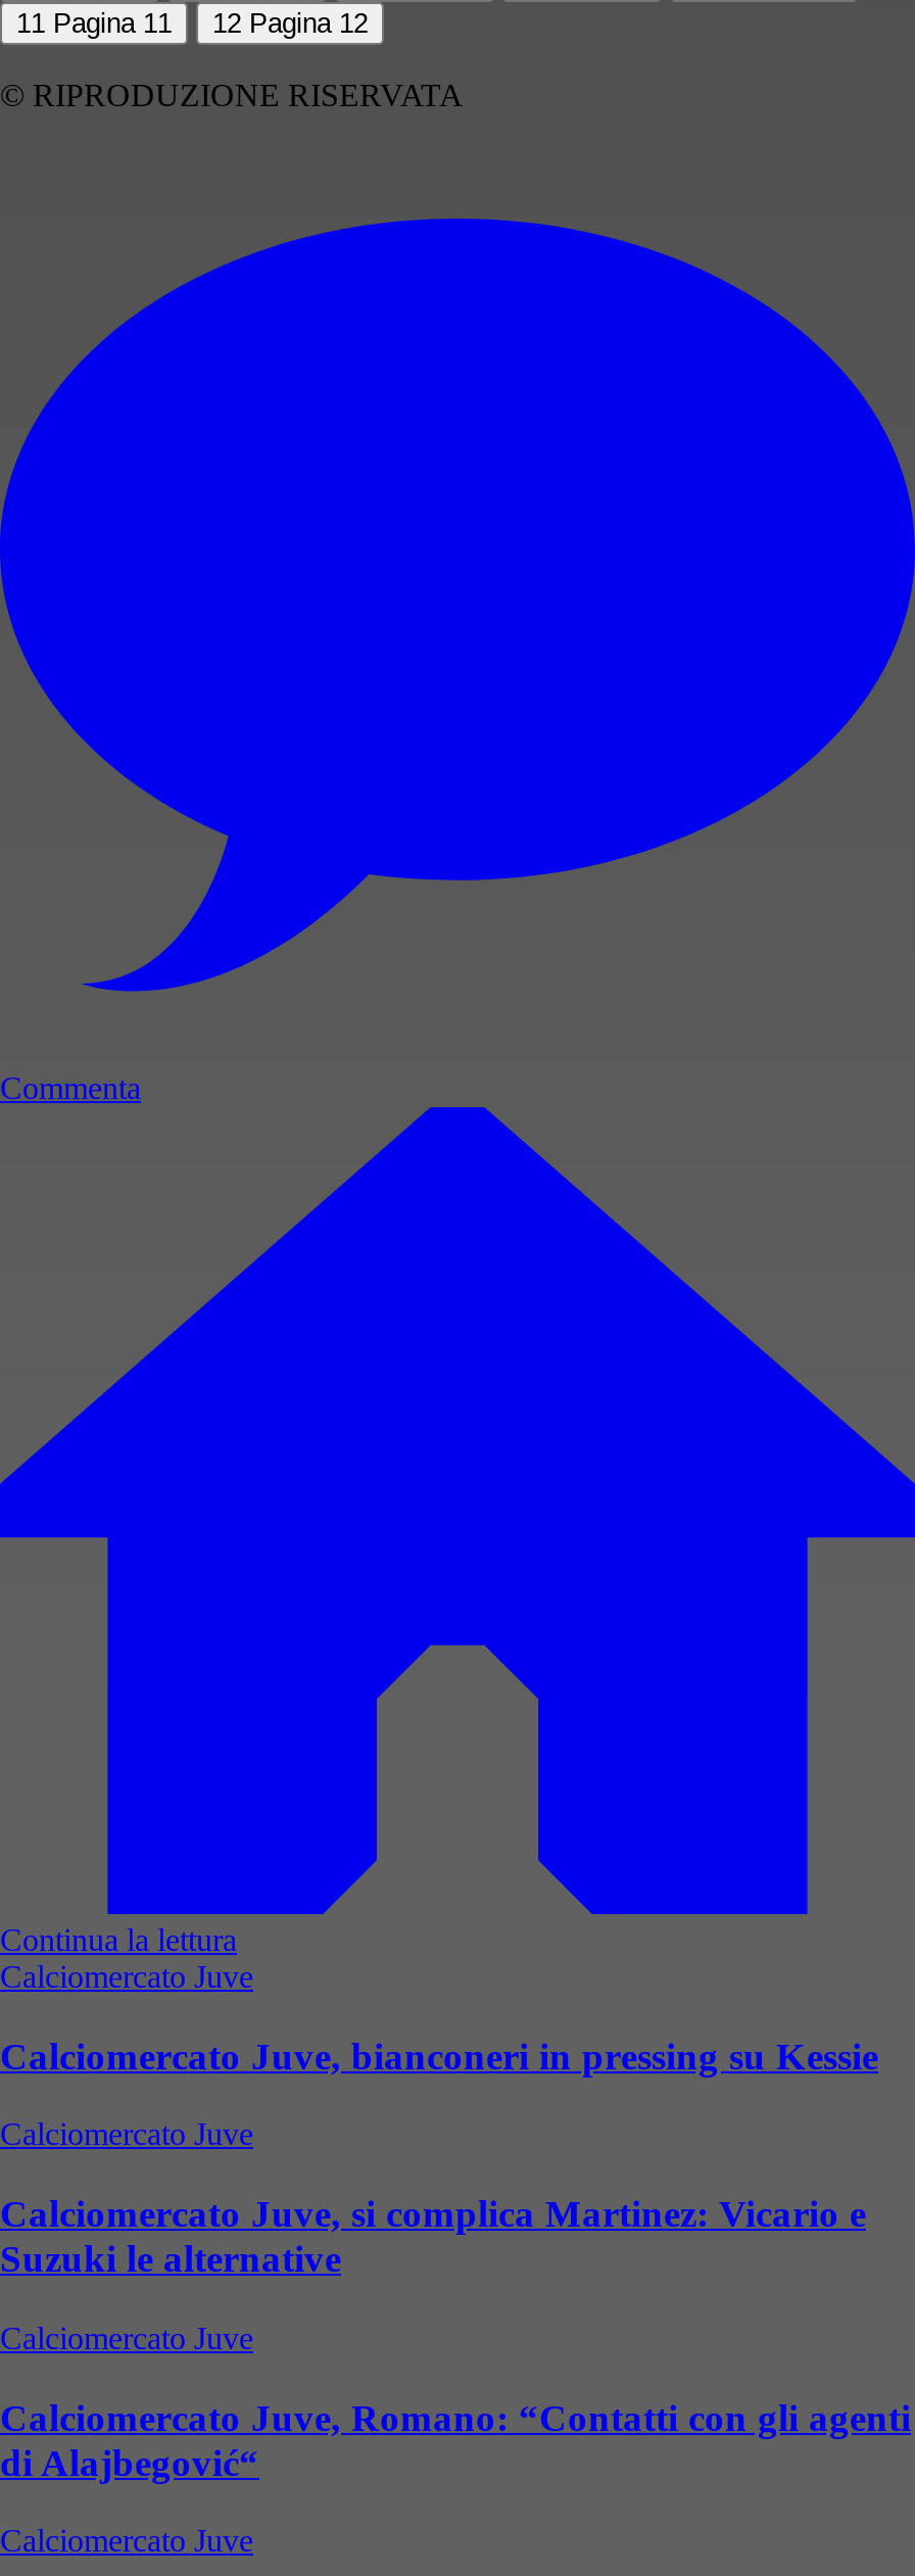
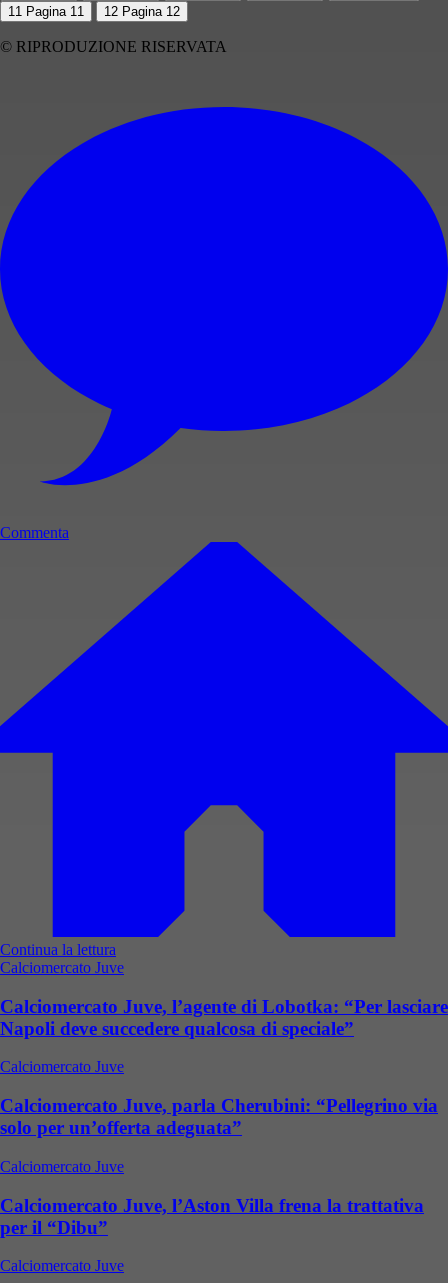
- Calciomercato Juve, bianconeri in pressing su Kessie
+ Calciomercato Juve, l’agente di Lobotka: “Per lasciare
+ Napoli deve succedere qualcosa di speciale”

- Calciomercato Juve, si complica Martinez: Vicario e
- Suzuki le alternative
+ Calciomercato Juve, parla Cherubini: “Pellegrino via
+ solo per un’offerta adeguata”

- Calciomercato Juve, Romano: “Contatti con gli agenti
- di Alajbegović“
+ Calciomercato Juve, l’Aston Villa frena la trattativa
+ per il “Dibu”
